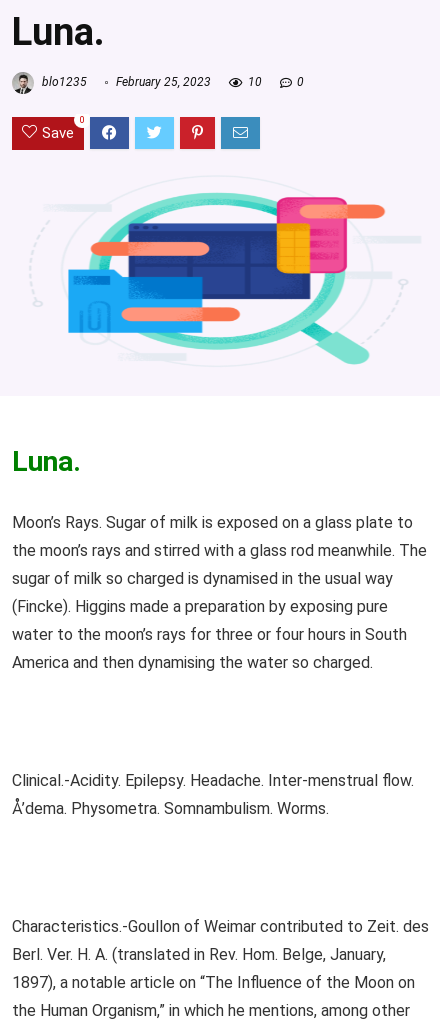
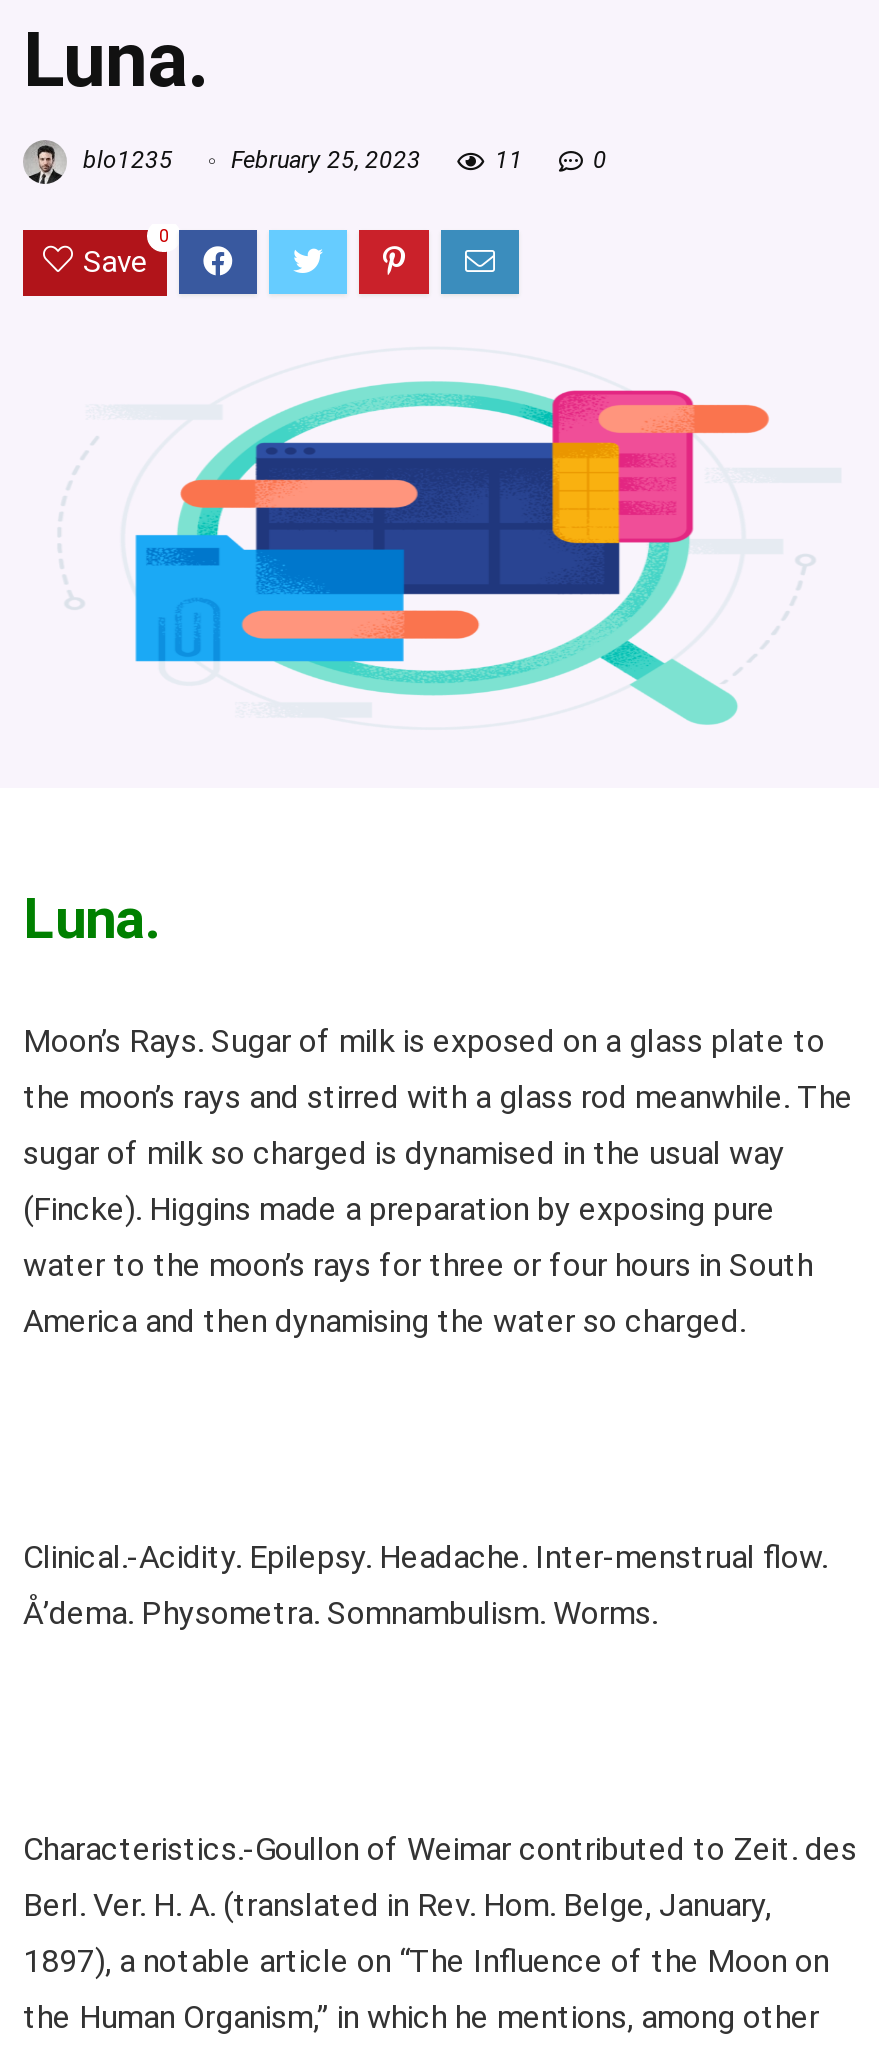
- 10
+ 11
